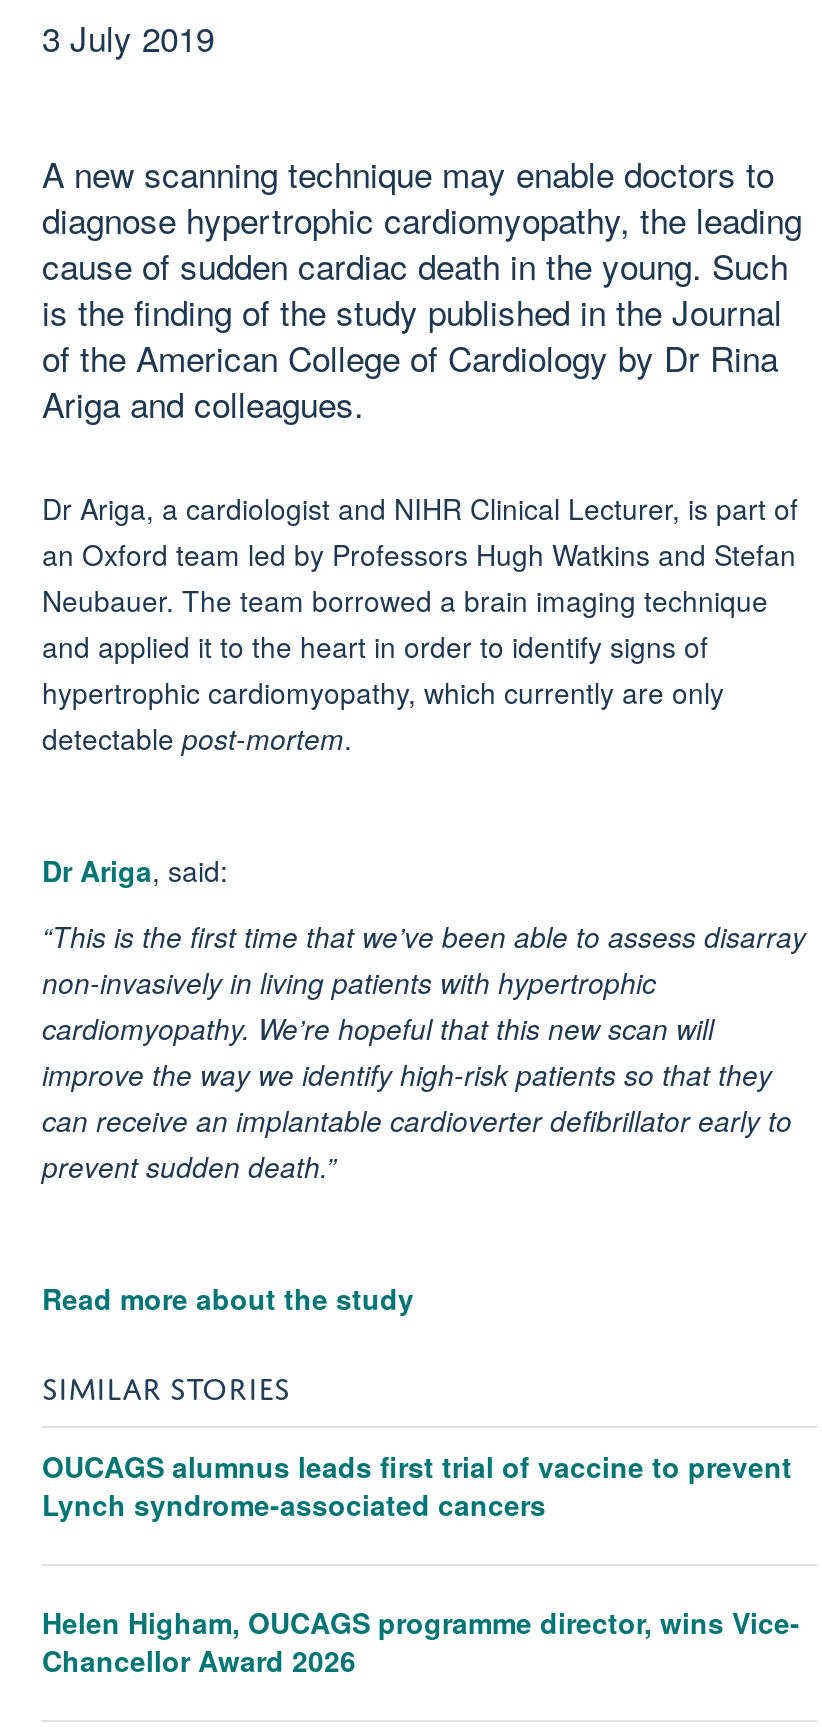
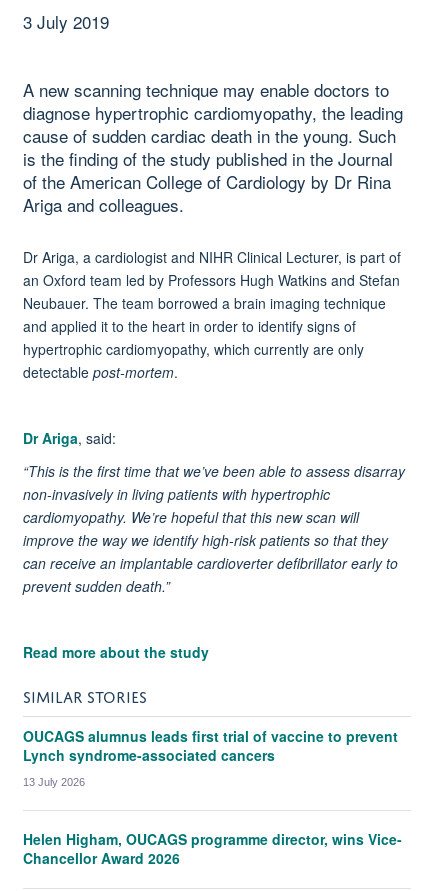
+ 13 July 2026
